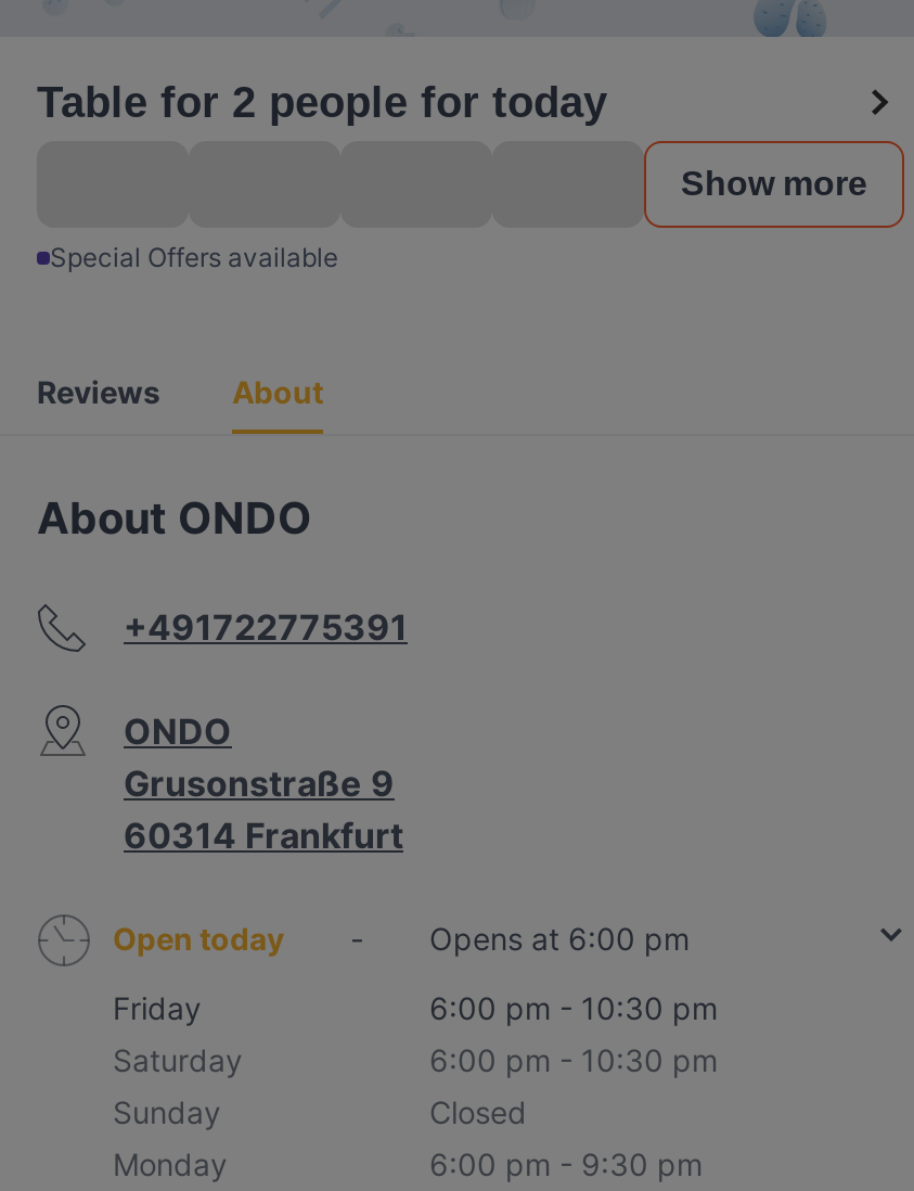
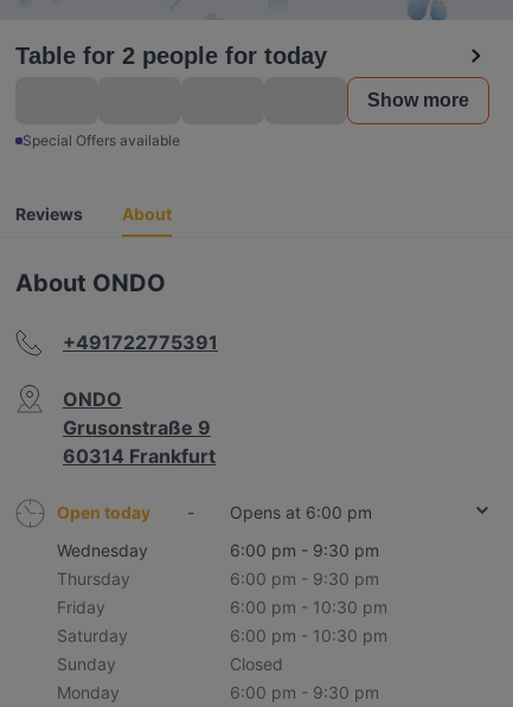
+ Wednesday
+ 6:00 pm - 9:30 pm
+ Thursday
+ 6:00 pm - 9:30 pm
